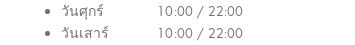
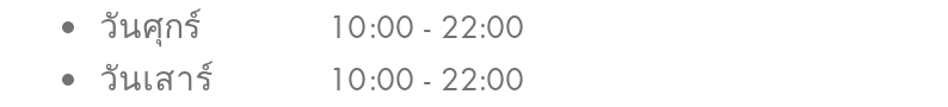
- 10:00 / 22:00
+ 10:00 - 22:00

- 10:00 / 22:00
+ 10:00 - 22:00
